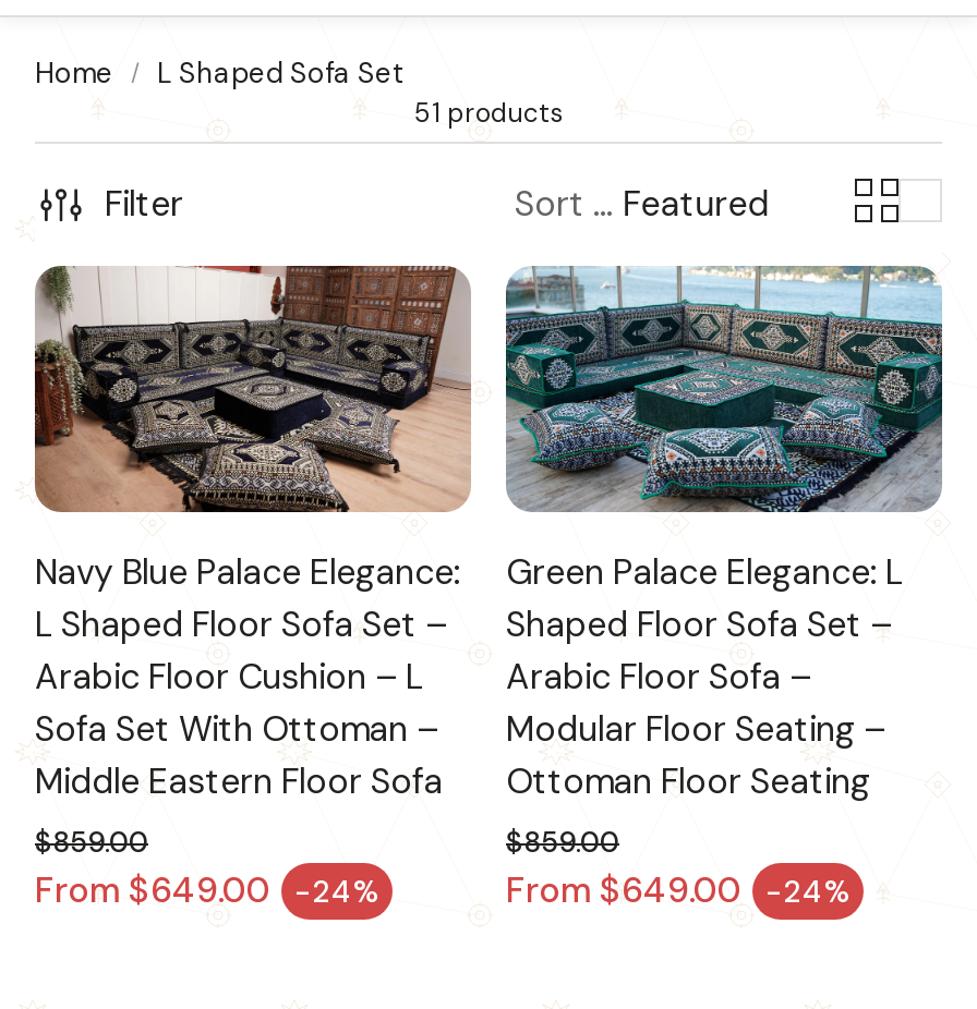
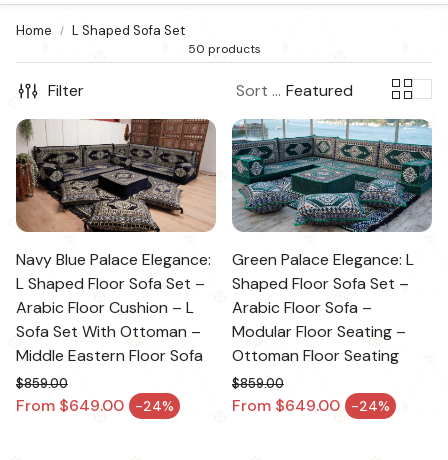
- 51 products
+ 50 products
